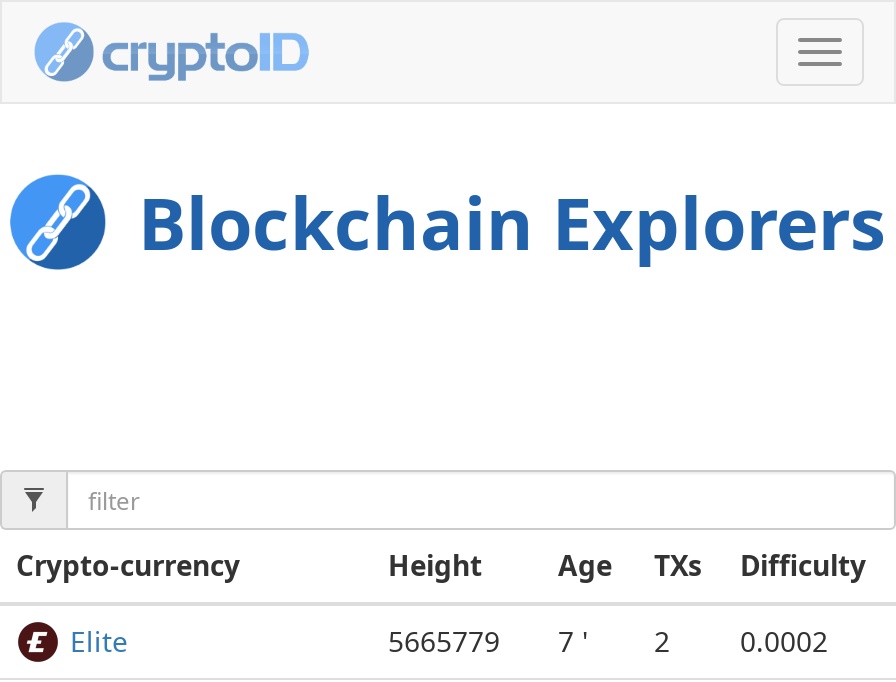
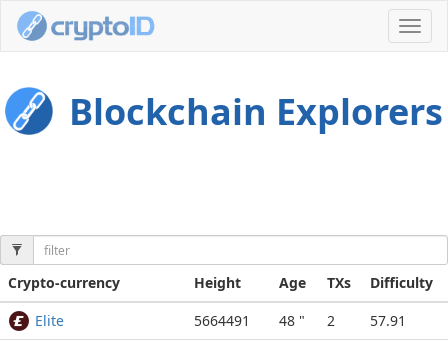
- 5665779
+ 5664491

- 7 '
+ 48 "

- 0.0002
+ 57.91
